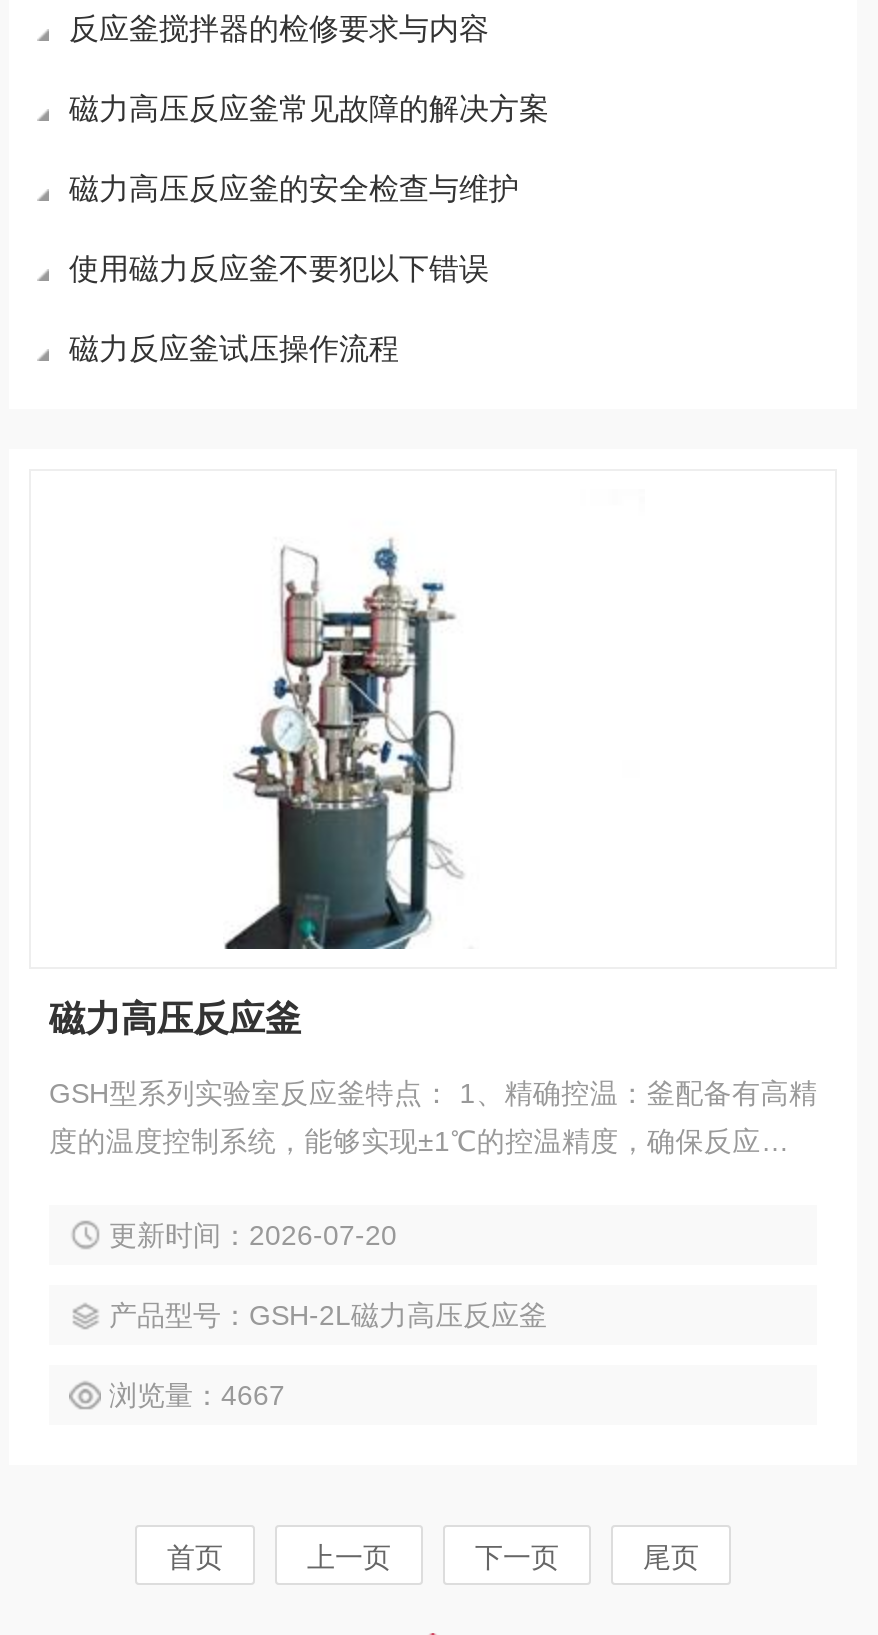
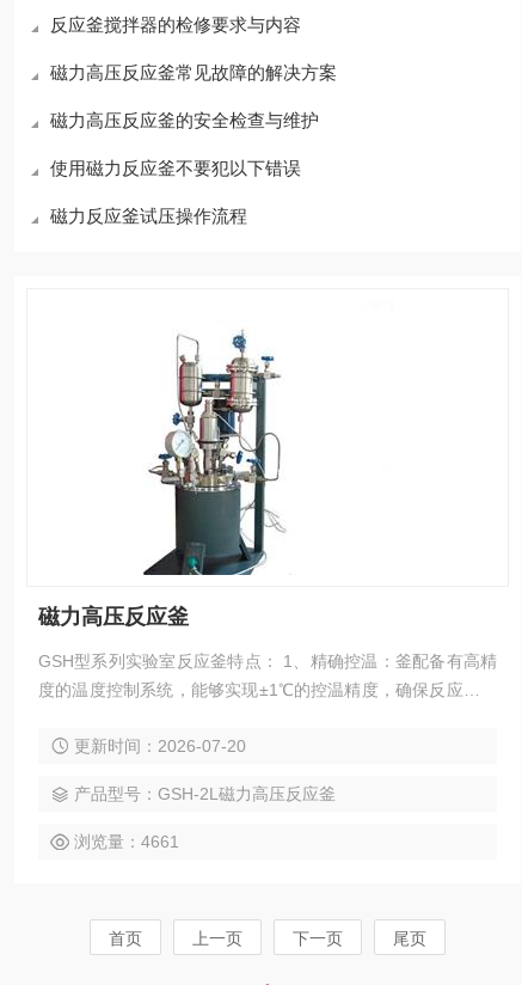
- 浏览量：4667
+ 浏览量：4661
